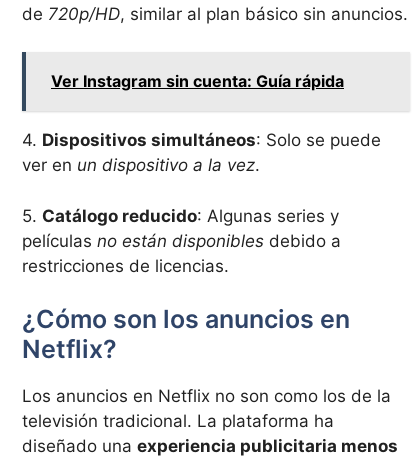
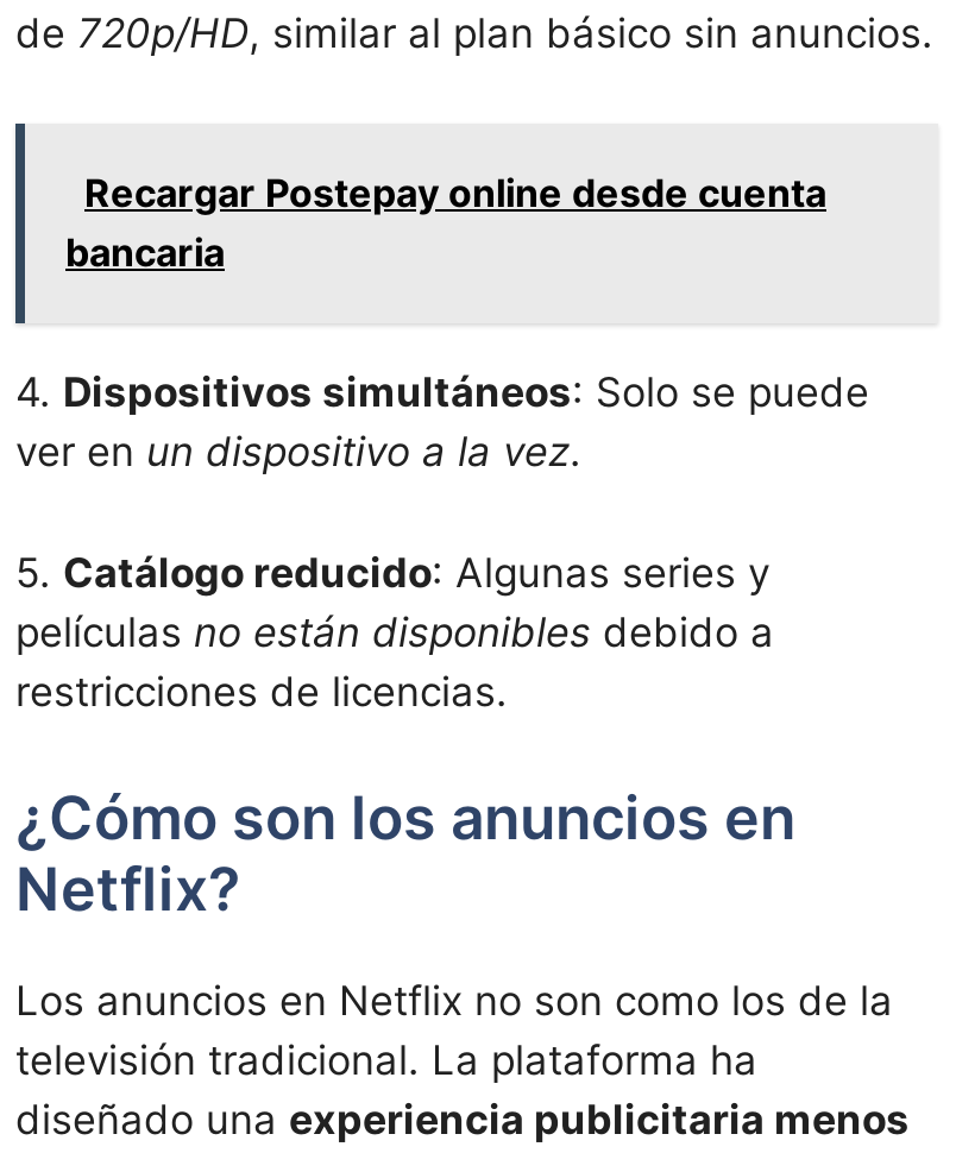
- Ver Instagram sin cuenta: Guía rápida
+ Recargar Postepay online desde cuenta
+ bancaria
